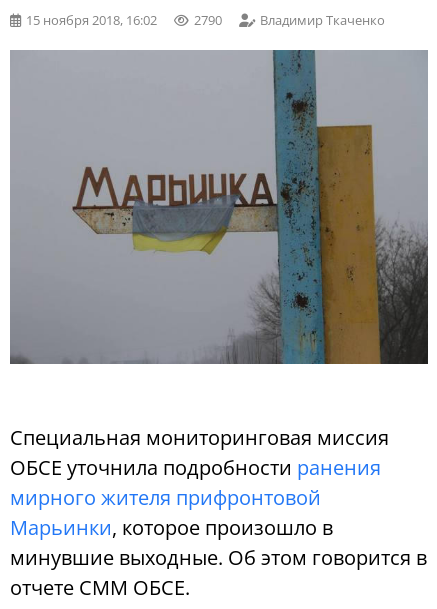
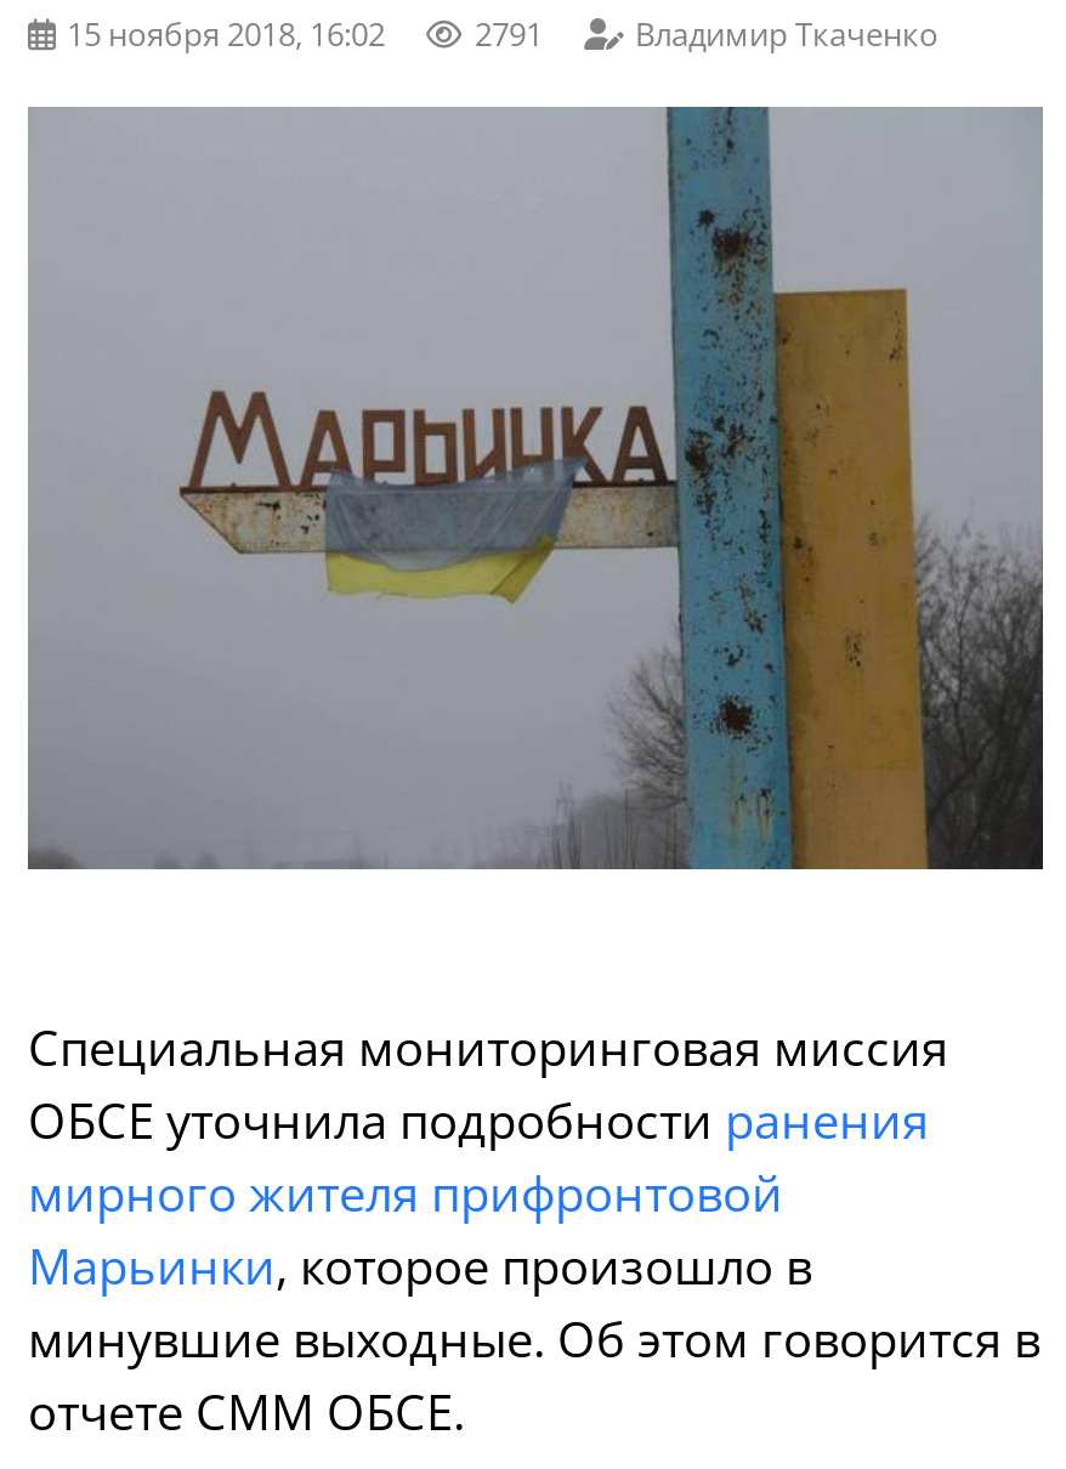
- 2790
+ 2791
